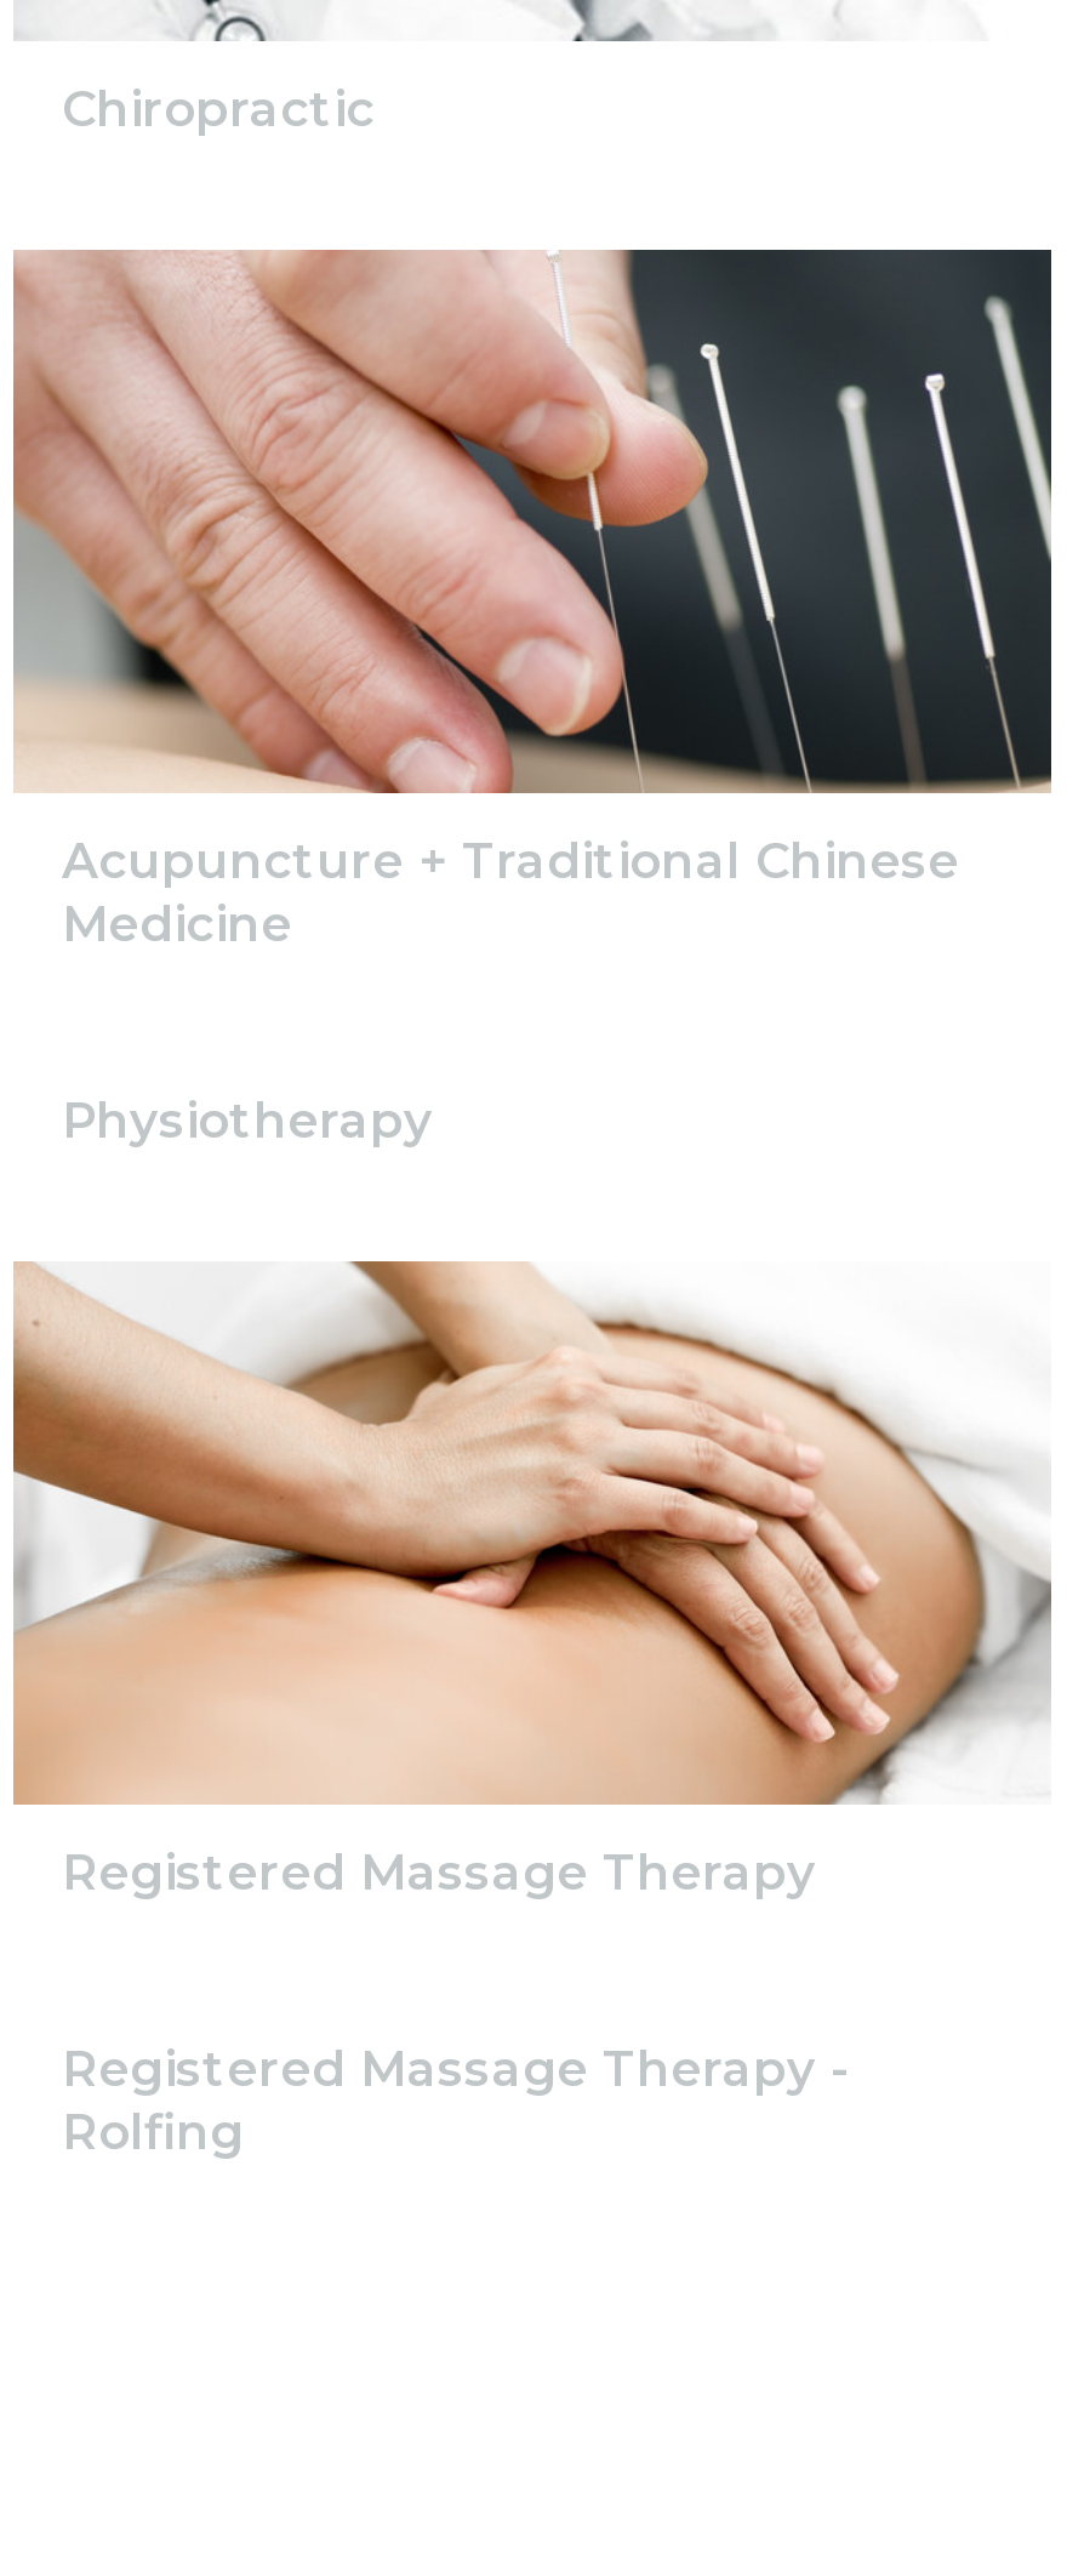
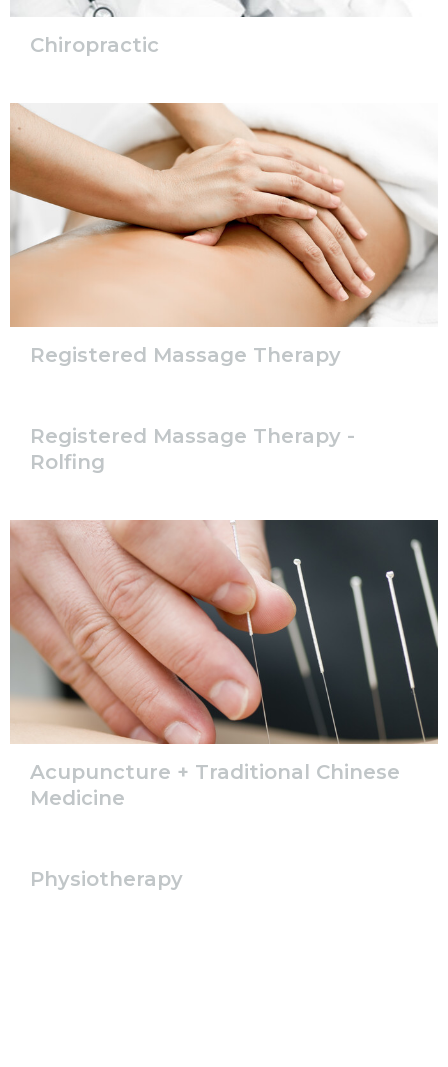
moved down: [image] | Acupuncture + Traditional Chinese | Medicine | Physiotherapy

moved up: [image] | Registered Massage Therapy | Registered Massage Therapy - | Rolfing
